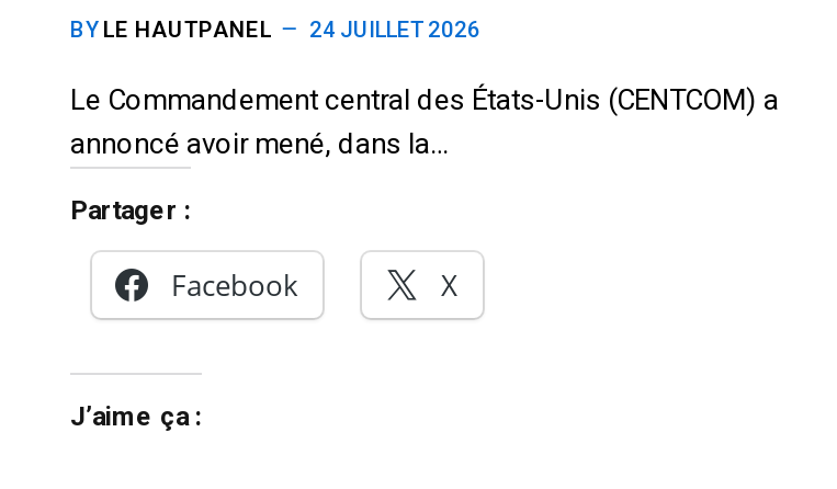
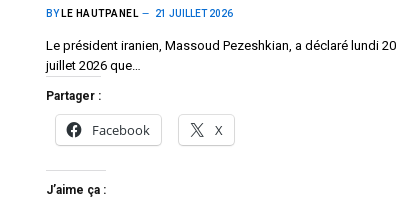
- BY LE HAUTPANEL 24 JUILLET 2026
+ BY LE HAUTPANEL 21 JUILLET 2026

- Le Commandement central des États-Unis (CENTCOM) a
- annoncé avoir mené, dans la…
+ Le président iranien, Massoud Pezeshkian, a déclaré lundi 20
+ juillet 2026 que…
